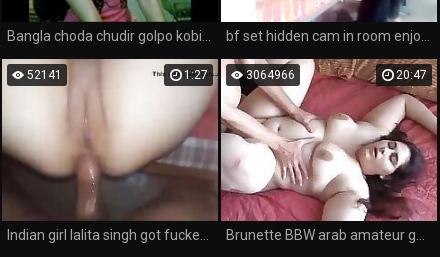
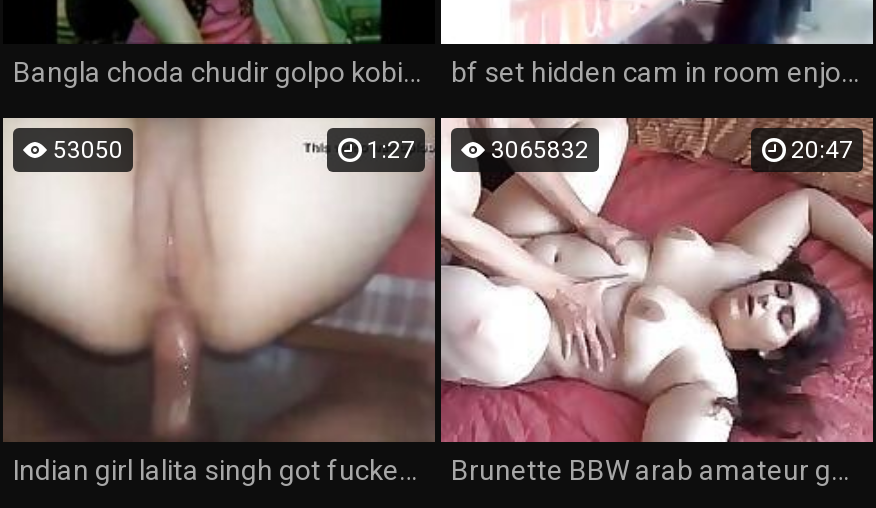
- 52141
+ 53050

- 3064966
+ 3065832
